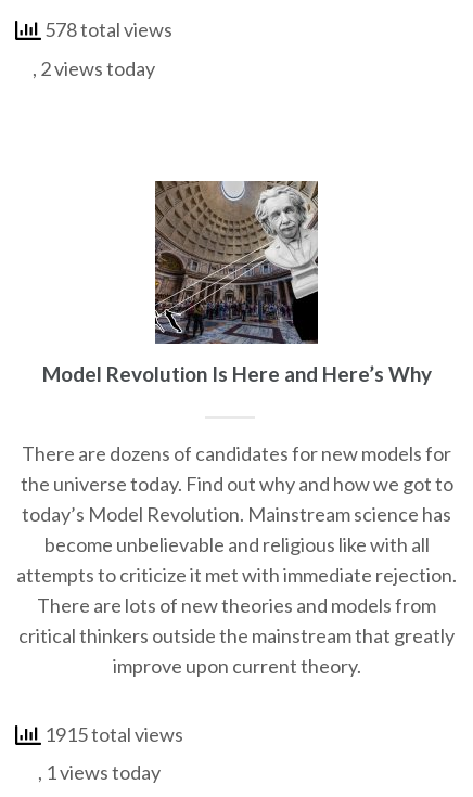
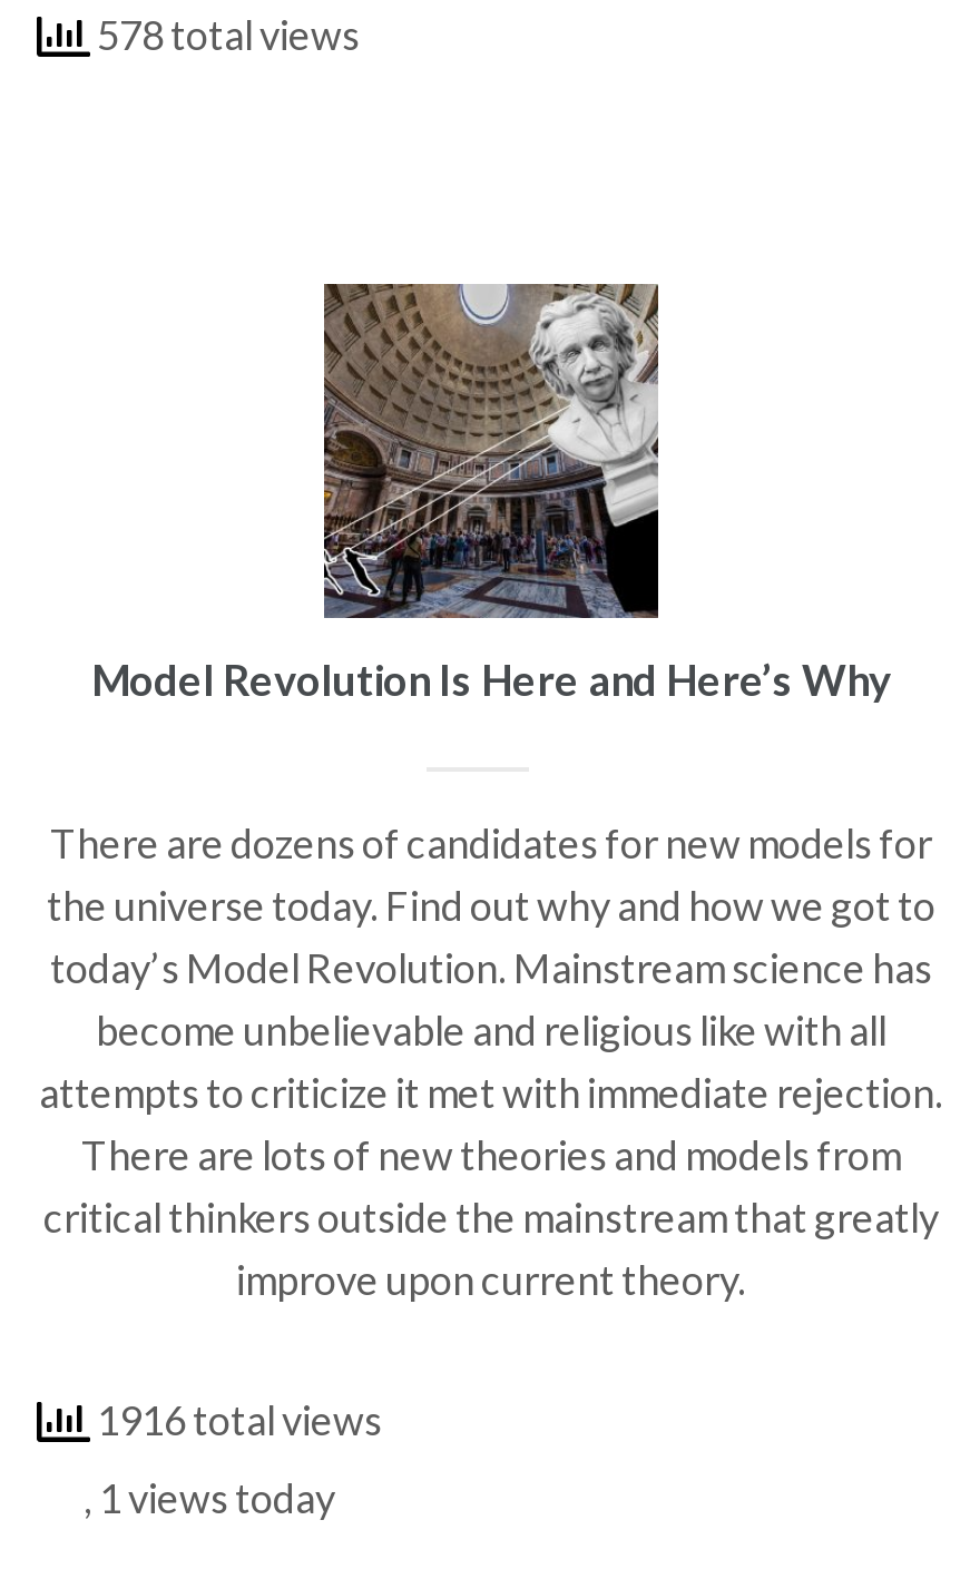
- , 2 views today

- 1915 total views
+ 1916 total views
